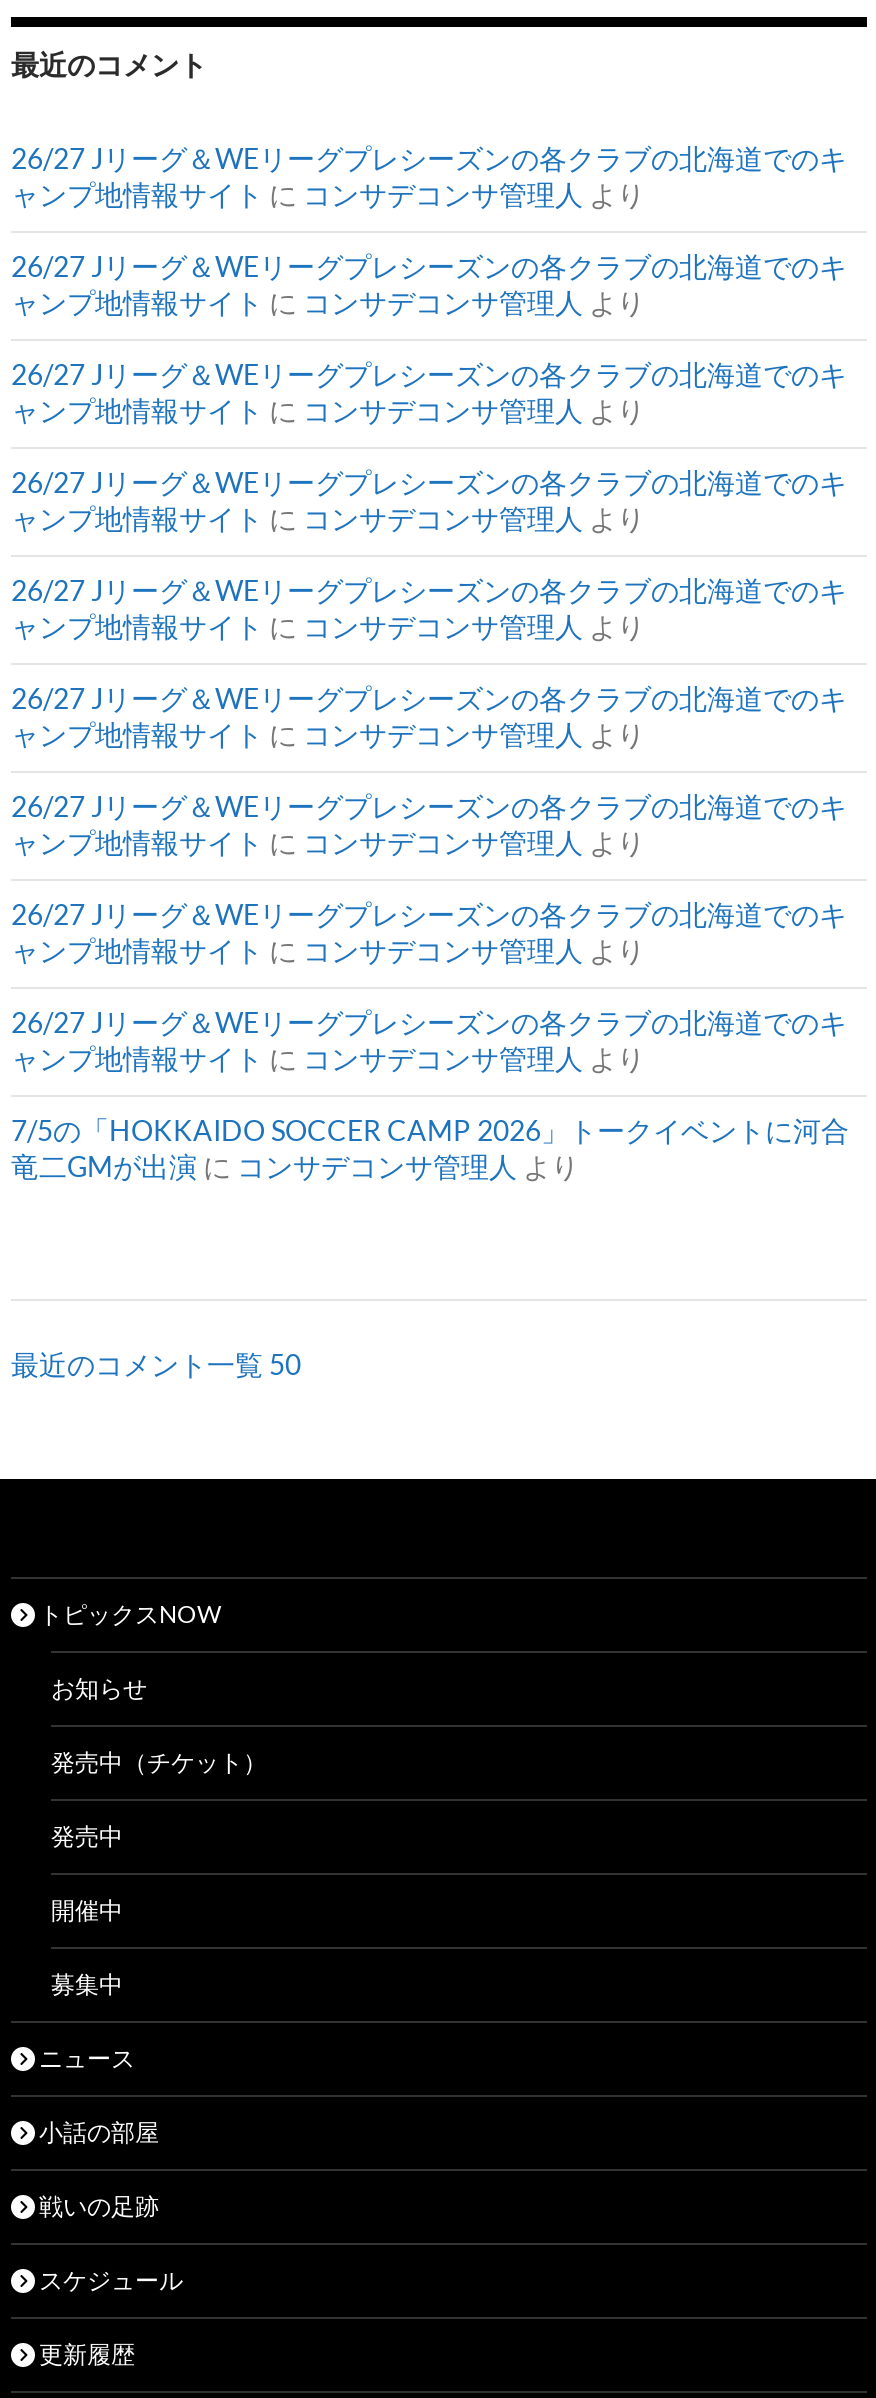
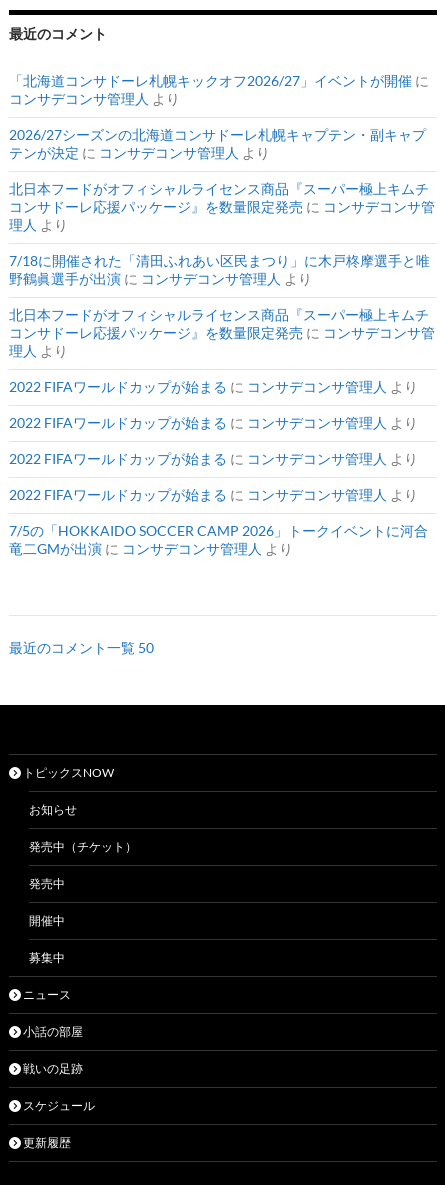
- 26/27 Jリーグ＆WEリーグプレシーズンの各クラブの北海道でのキ
- ャンプ地情報サイトにコンサデコンサ管理人より
+ 「北海道コンサドーレ札幌キックオフ2026/27」イベントが開催に
+ コンサデコンサ管理人より

- 26/27 Jリーグ＆WEリーグプレシーズンの各クラブの北海道でのキ
- ャンプ地情報サイトにコンサデコンサ管理人より
+ 2026/27シーズンの北海道コンサドーレ札幌キャプテン・副キャプ
+ テンが決定にコンサデコンサ管理人より

- 26/27 Jリーグ＆WEリーグプレシーズンの各クラブの北海道でのキ
- ャンプ地情報サイトにコンサデコンサ管理人より
+ 北日本フードがオフィシャルライセンス商品『スーパー極上キムチ
+ コンサドーレ応援パッケージ』を数量限定発売にコンサデコンサ管
+ 理人より

- 26/27 Jリーグ＆WEリーグプレシーズンの各クラブの北海道でのキ
- ャンプ地情報サイトにコンサデコンサ管理人より
+ 7/18に開催された「清田ふれあい区民まつり」に木戸柊摩選手と唯
+ 野鶴眞選手が出演にコンサデコンサ管理人より

- 26/27 Jリーグ＆WEリーグプレシーズンの各クラブの北海道でのキ
- ャンプ地情報サイトにコンサデコンサ管理人より
+ 北日本フードがオフィシャルライセンス商品『スーパー極上キムチ
+ コンサドーレ応援パッケージ』を数量限定発売にコンサデコンサ管
+ 理人より

- 26/27 Jリーグ＆WEリーグプレシーズンの各クラブの北海道でのキ
- ャンプ地情報サイトにコンサデコンサ管理人より
+ 2022 FIFAワールドカップが始まるにコンサデコンサ管理人より

- 26/27 Jリーグ＆WEリーグプレシーズンの各クラブの北海道でのキ
- ャンプ地情報サイトにコンサデコンサ管理人より
+ 2022 FIFAワールドカップが始まるにコンサデコンサ管理人より

- 26/27 Jリーグ＆WEリーグプレシーズンの各クラブの北海道でのキ
- ャンプ地情報サイトにコンサデコンサ管理人より
+ 2022 FIFAワールドカップが始まるにコンサデコンサ管理人より

- 26/27 Jリーグ＆WEリーグプレシーズンの各クラブの北海道でのキ
- ャンプ地情報サイトにコンサデコンサ管理人より
+ 2022 FIFAワールドカップが始まるにコンサデコンサ管理人より
